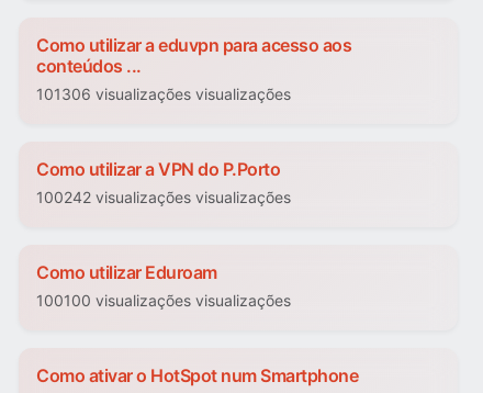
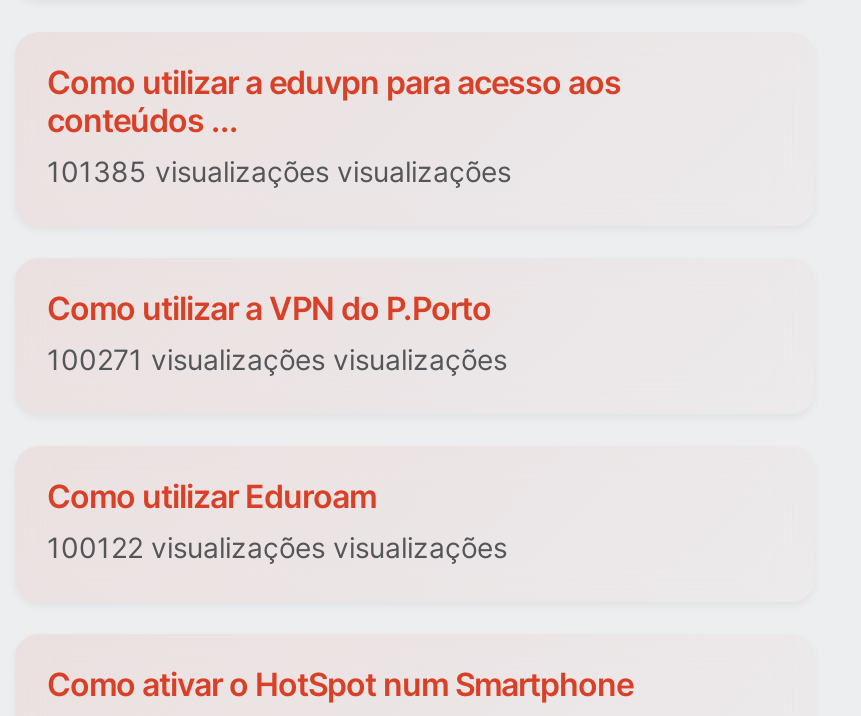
- 101306 visualizações visualizações
+ 101385 visualizações visualizações

- 100242 visualizações visualizações
+ 100271 visualizações visualizações

- 100100 visualizações visualizações
+ 100122 visualizações visualizações
